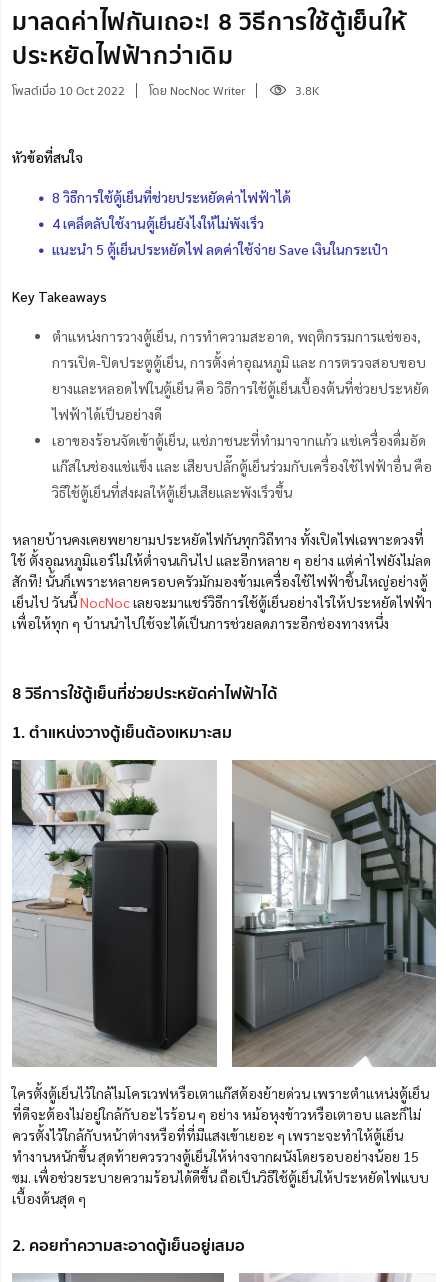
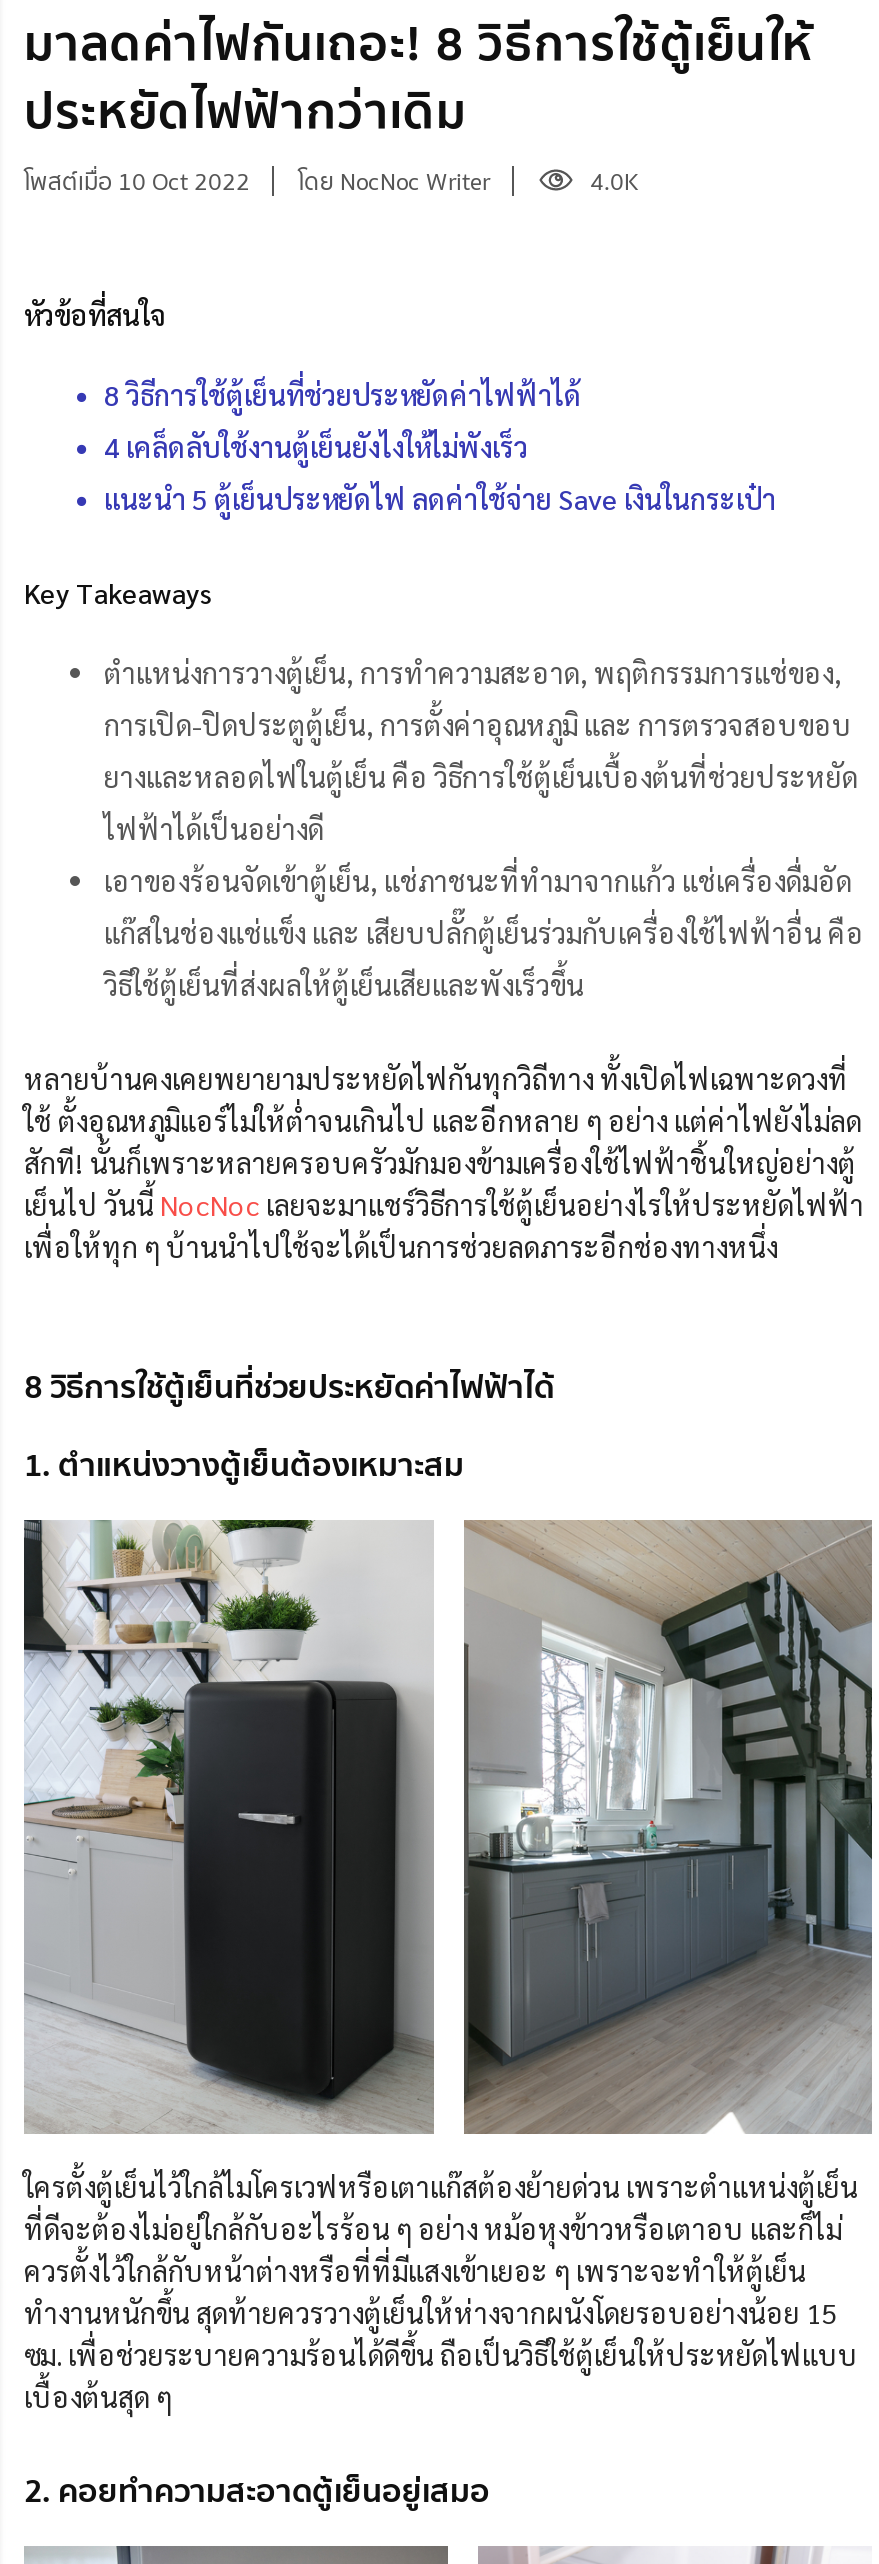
- 3.8K
+ 4.0K
